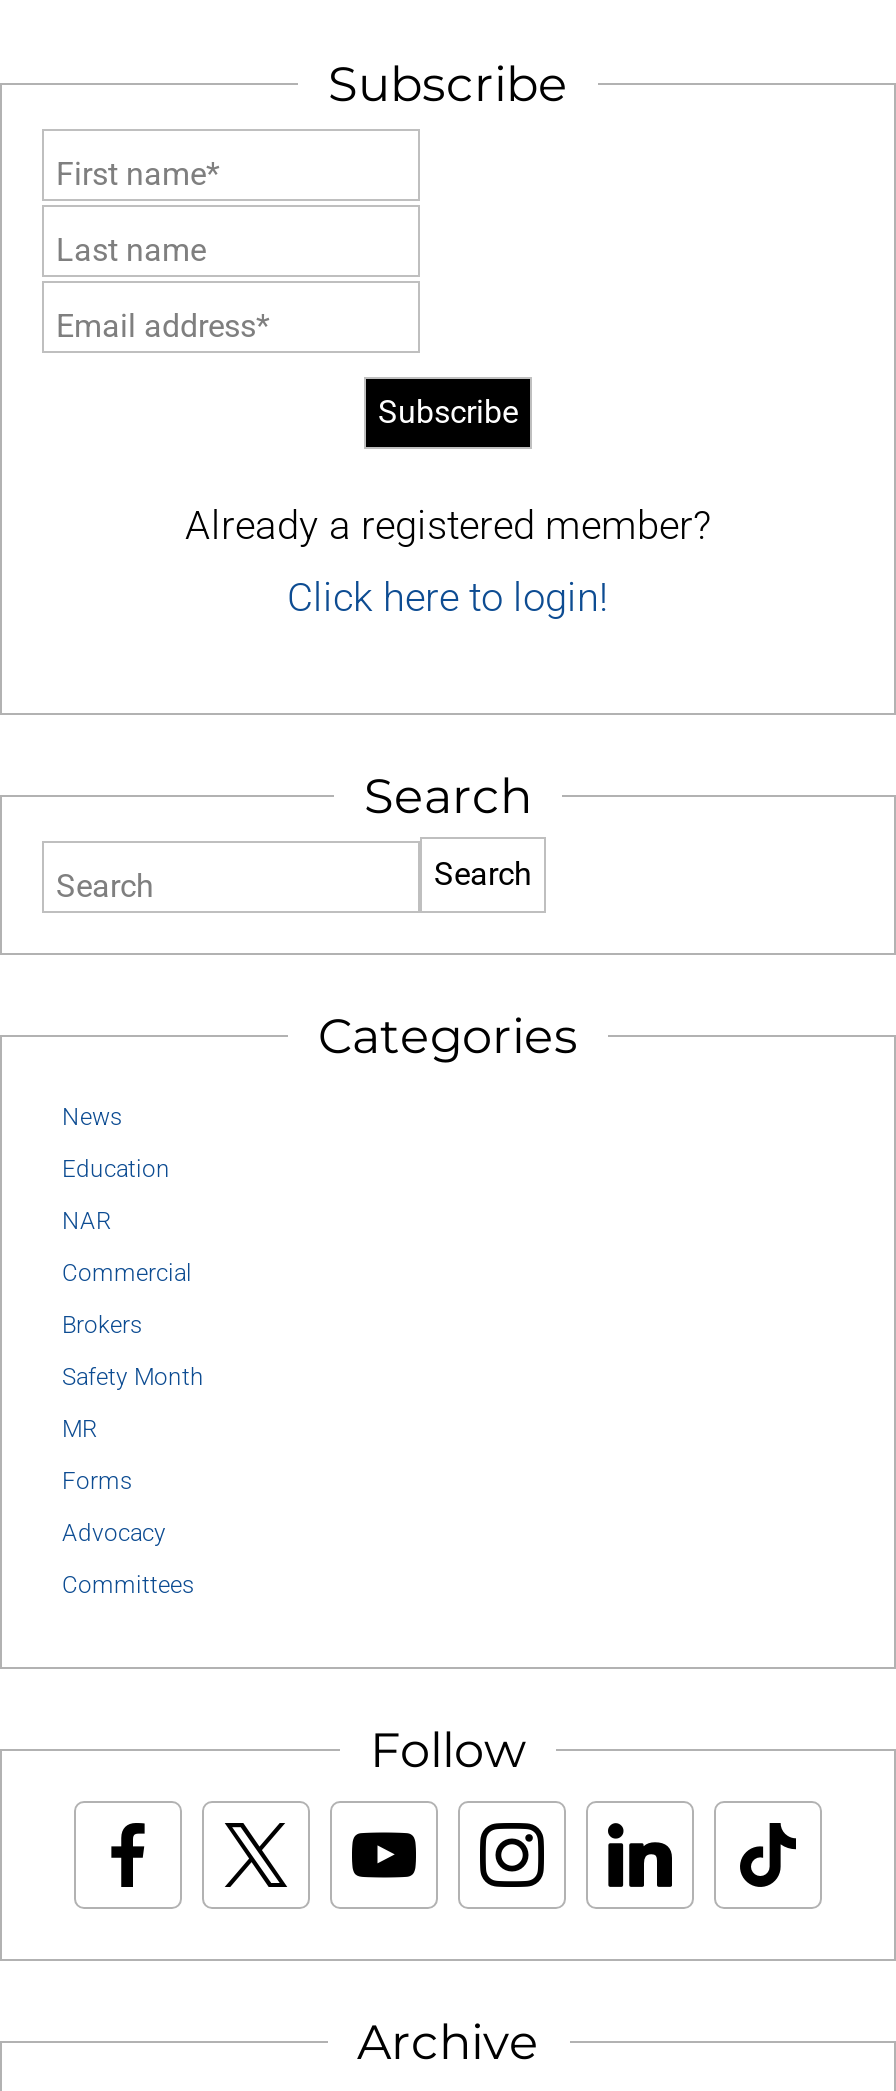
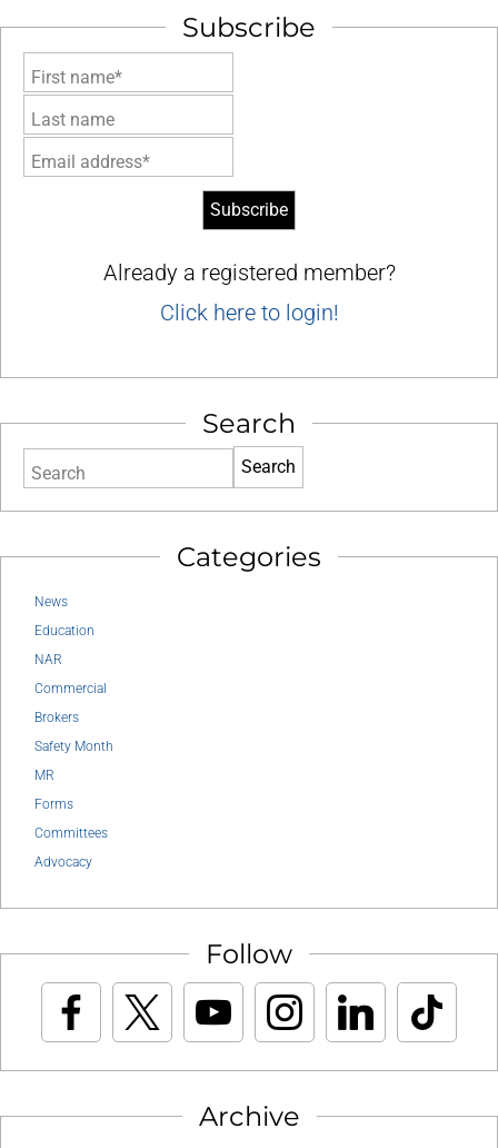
moved down: Advocacy

moved up: Committees
